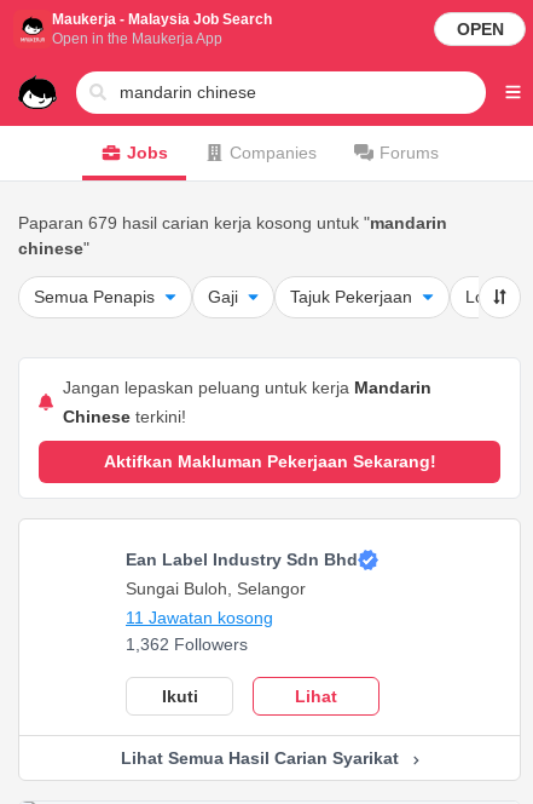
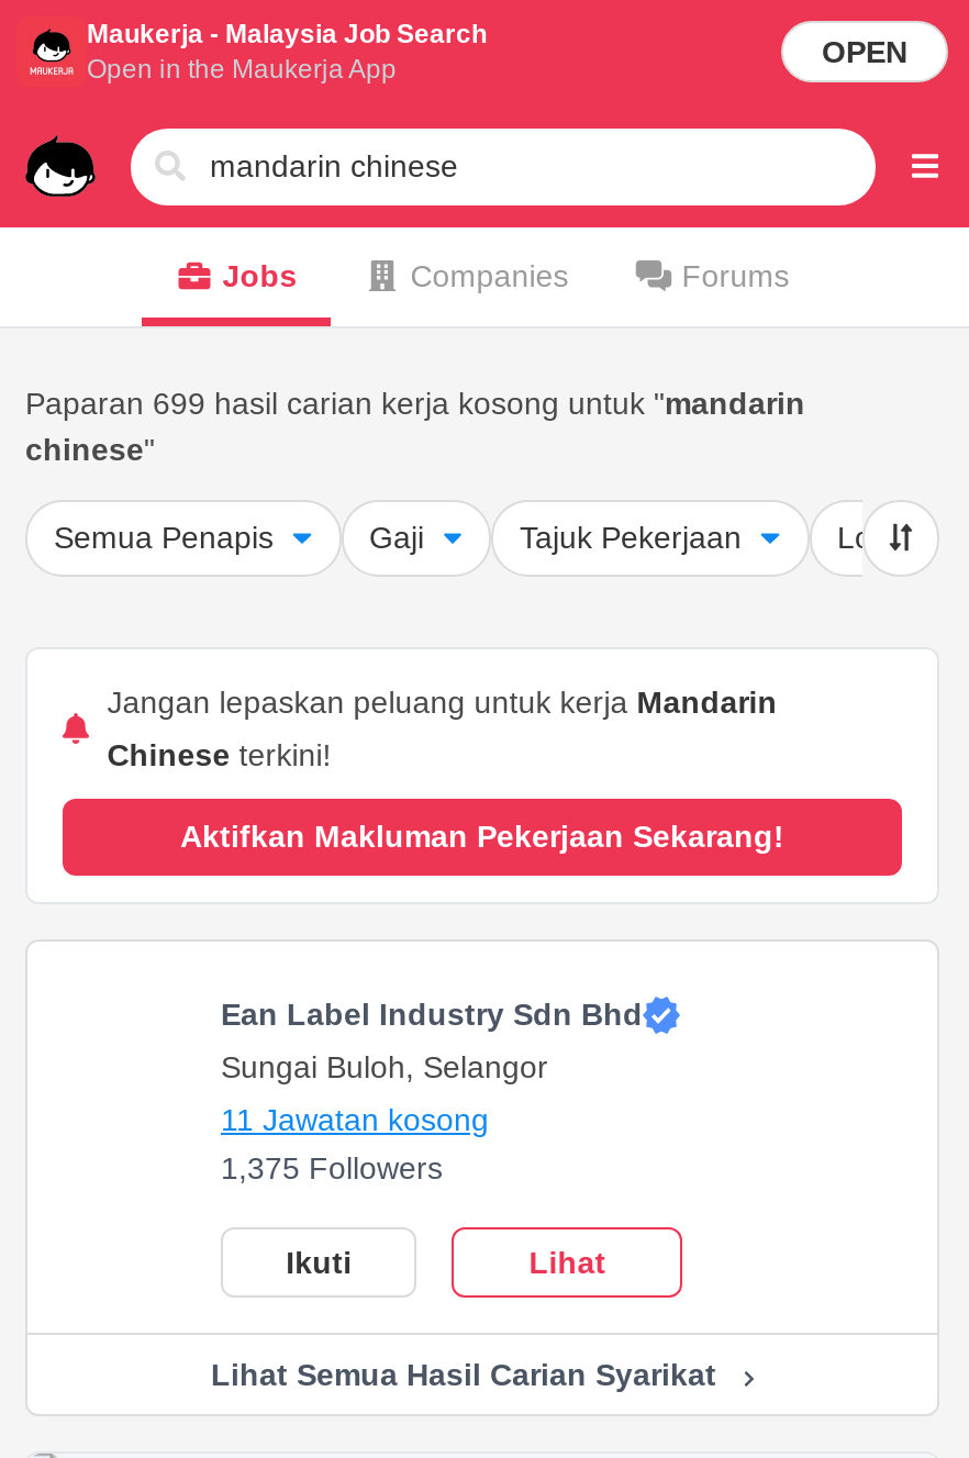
- Paparan 679 hasil carian kerja kosong untuk "mandarin
+ Paparan 699 hasil carian kerja kosong untuk "mandarin

- 1,362 Followers
+ 1,375 Followers
